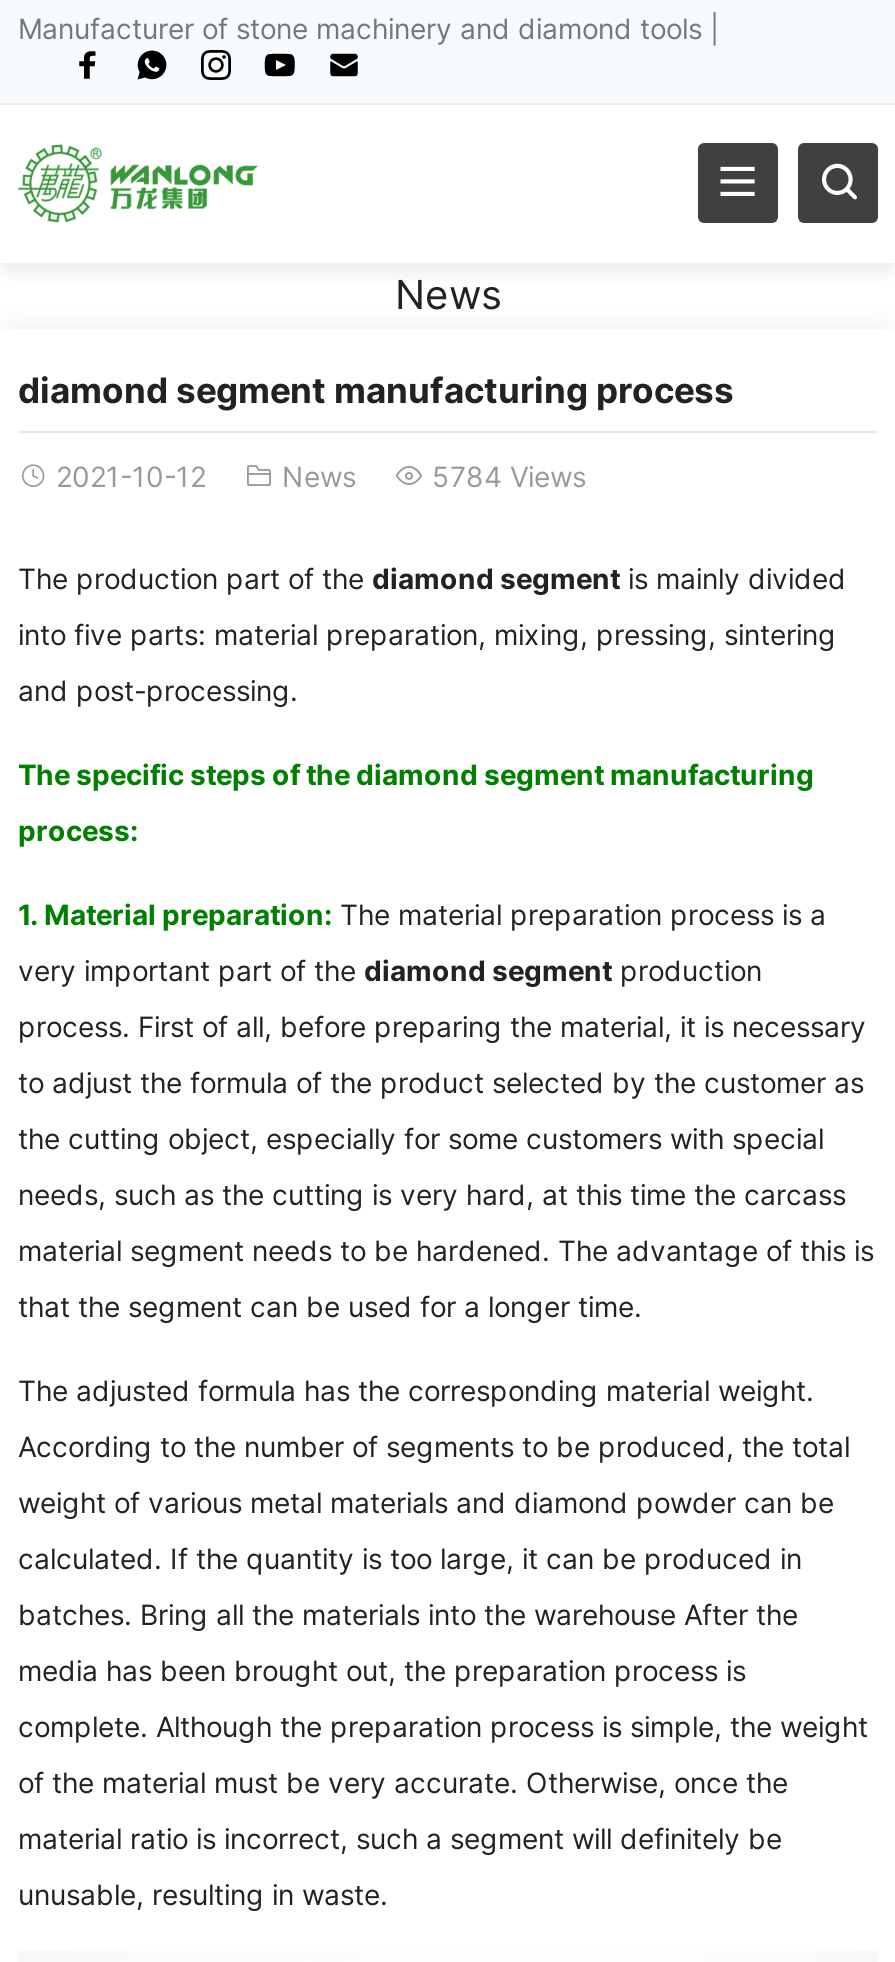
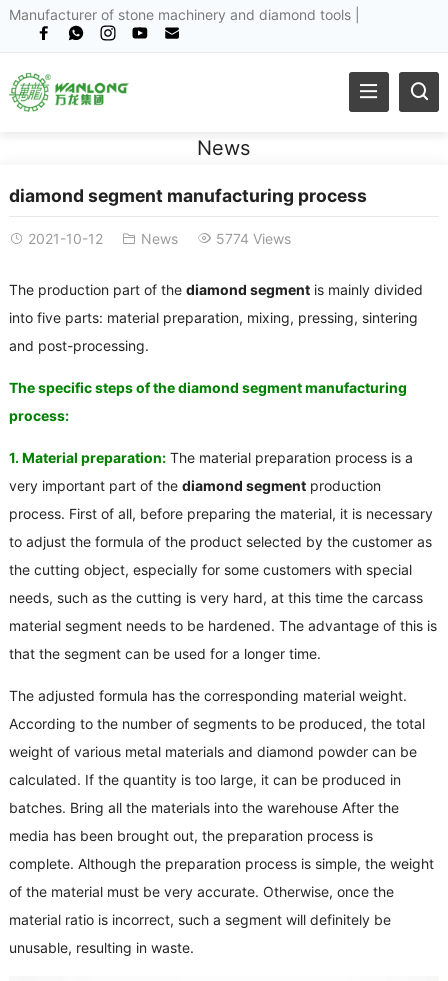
- 5784 Views
+ 5774 Views
